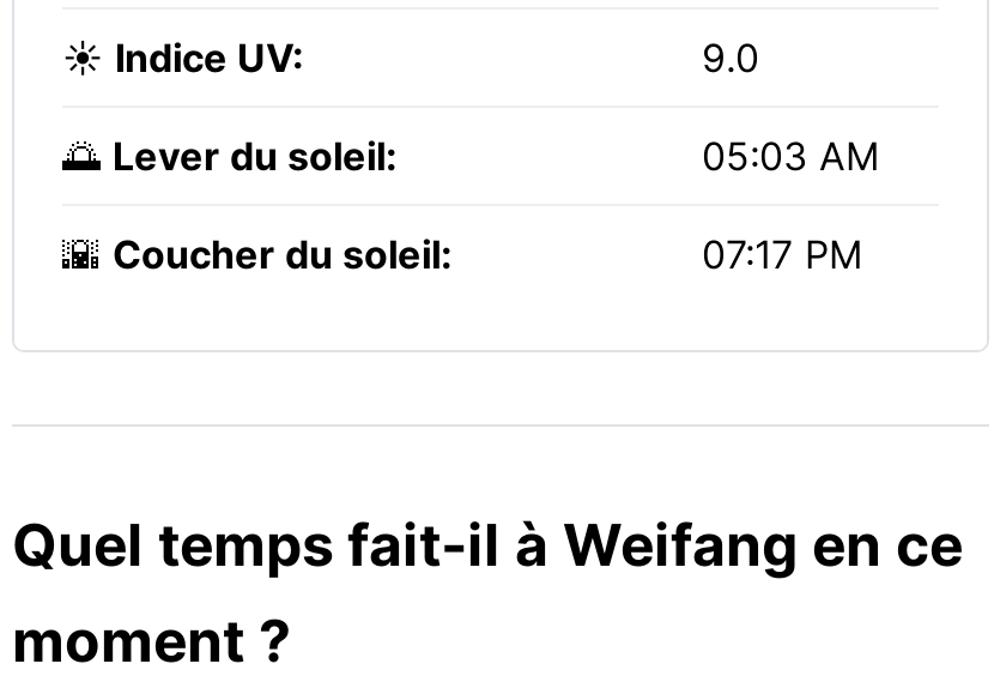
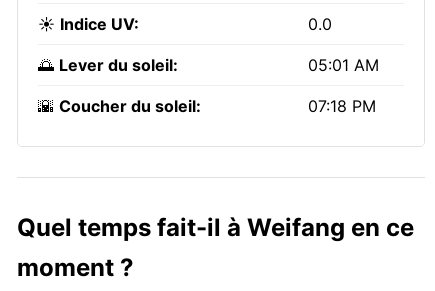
- 9.0
+ 0.0

- 05:03 AM
+ 05:01 AM

- 07:17 PM
+ 07:18 PM
